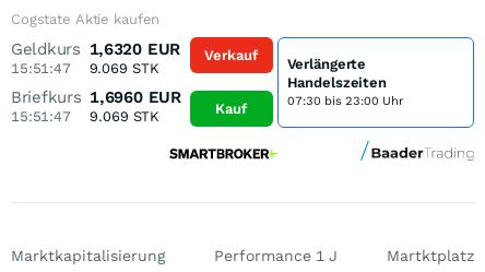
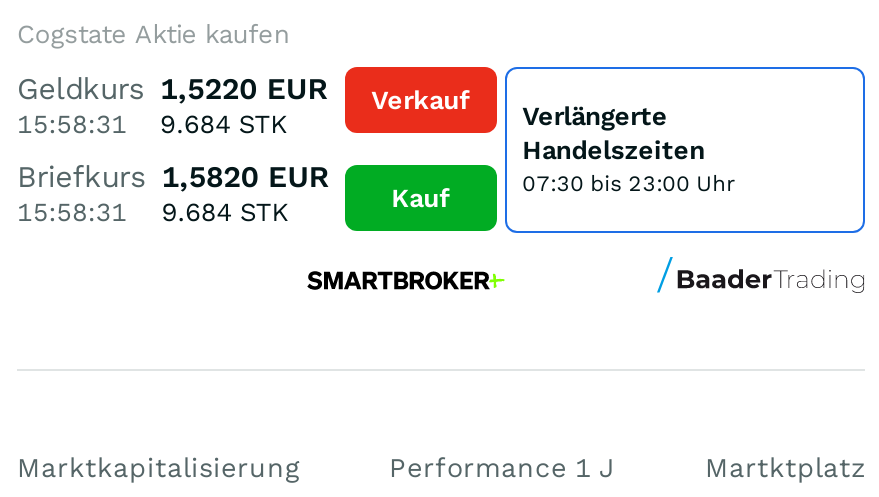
- Geldkurs 1,6320 EUR Verkauf
+ Geldkurs 1,5220 EUR Verkauf

- 15:51:47
+ 15:58:31

- 9.069 STK
+ 9.684 STK

- Briefkurs 1,6960 EUR
+ Briefkurs 1,5820 EUR

- 15:51:47
+ 15:58:31

- 9.069 STK
+ 9.684 STK
